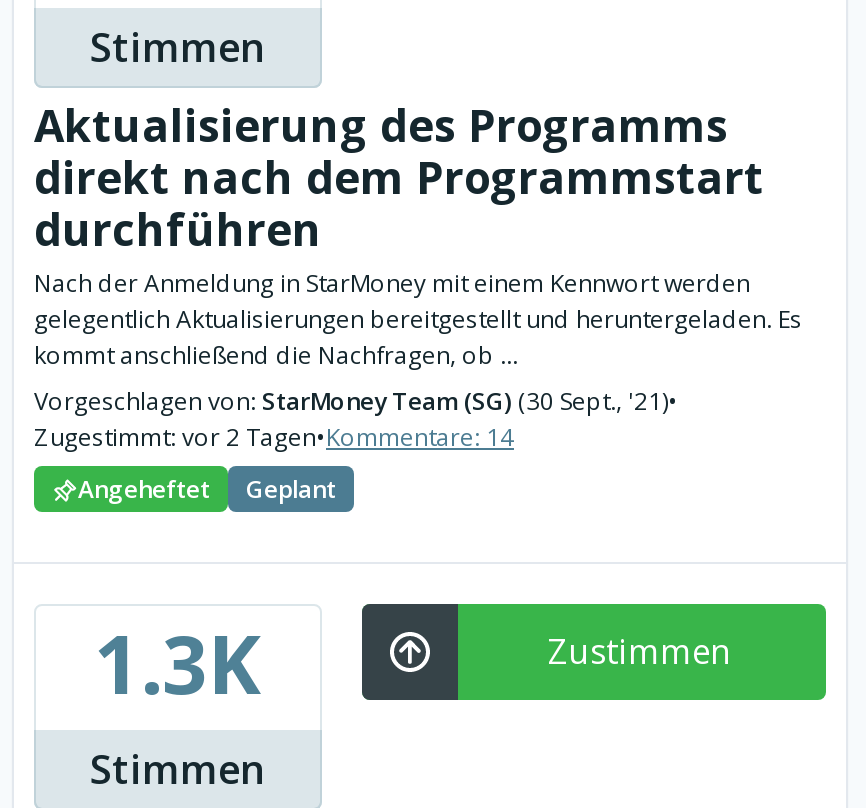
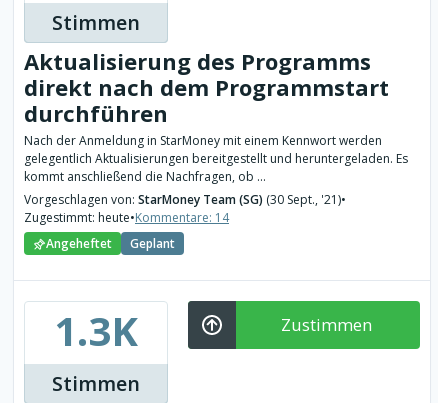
- Zugestimmt: vor 2 Tagen•Kommentare: 14
+ Zugestimmt: heute•Kommentare: 14
